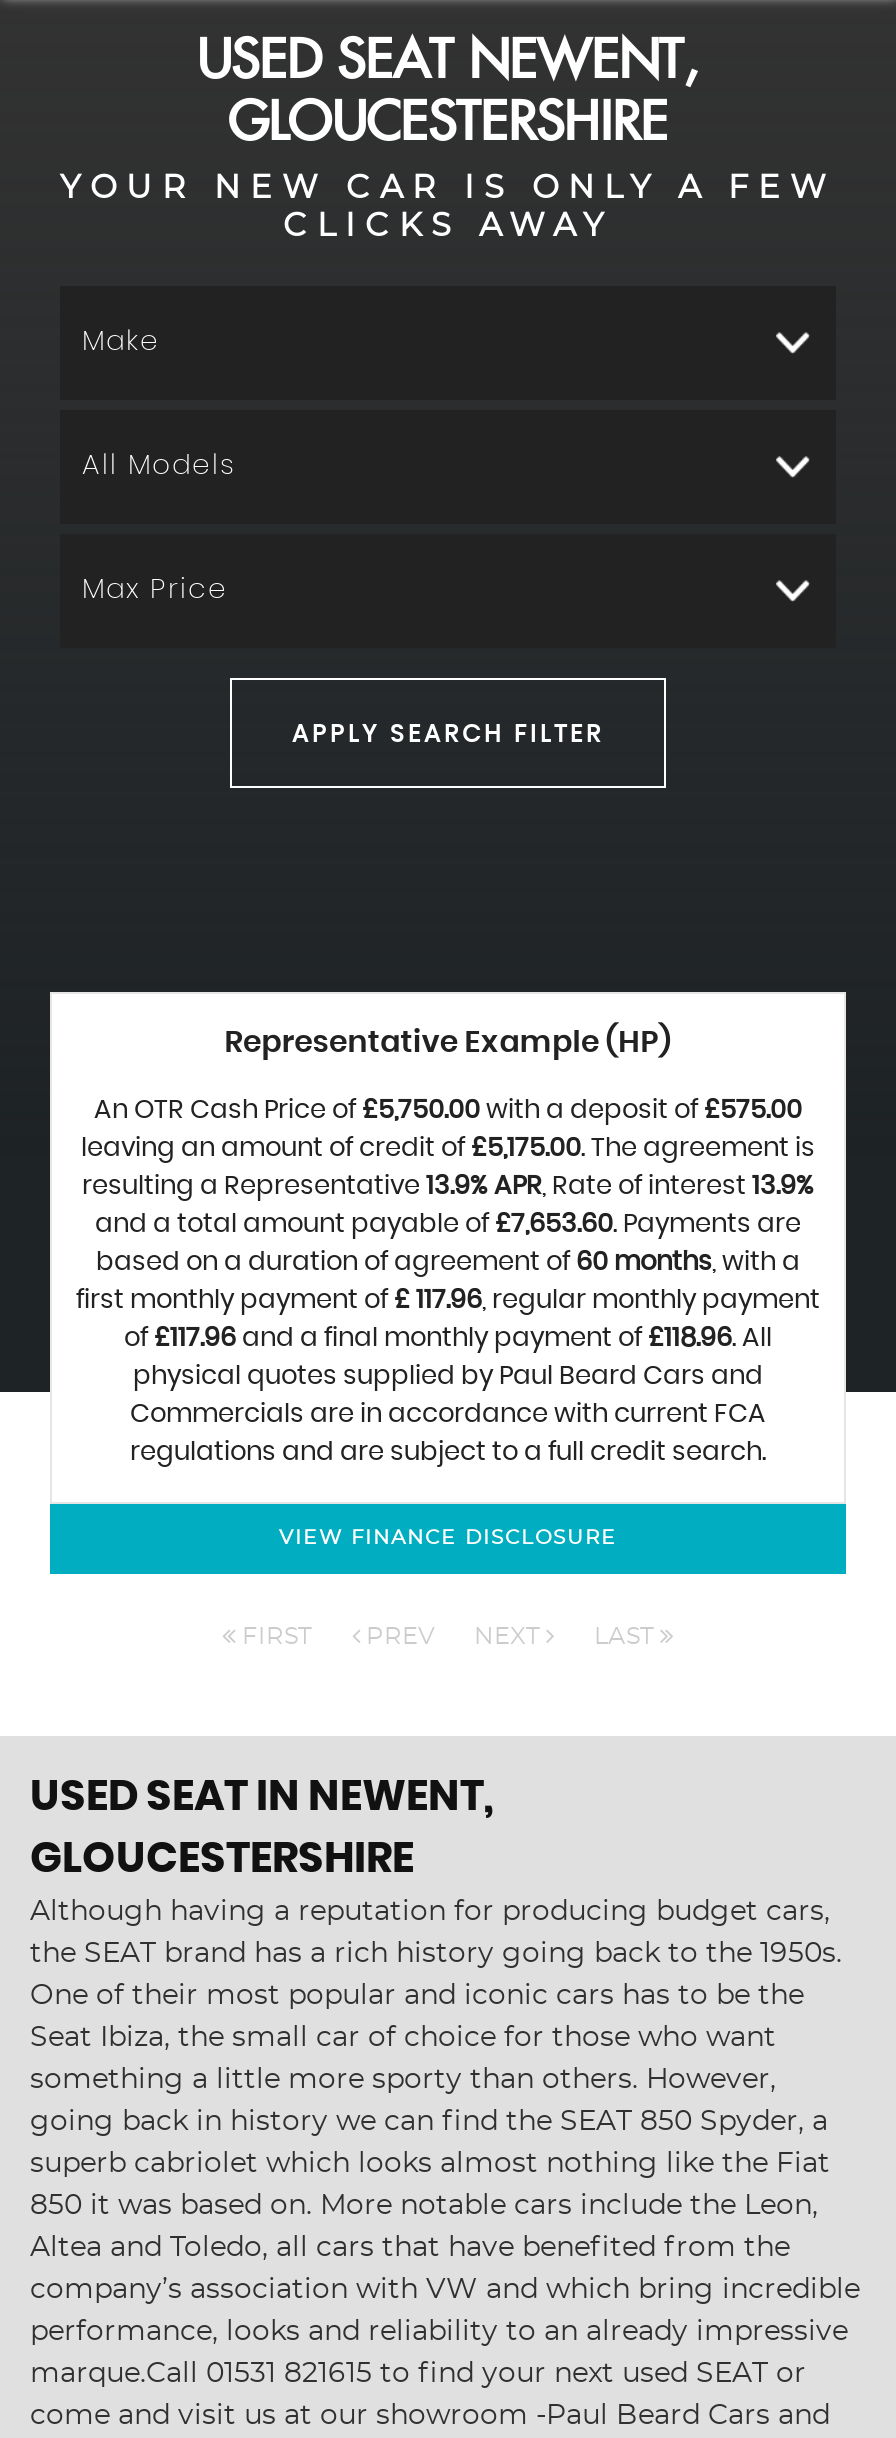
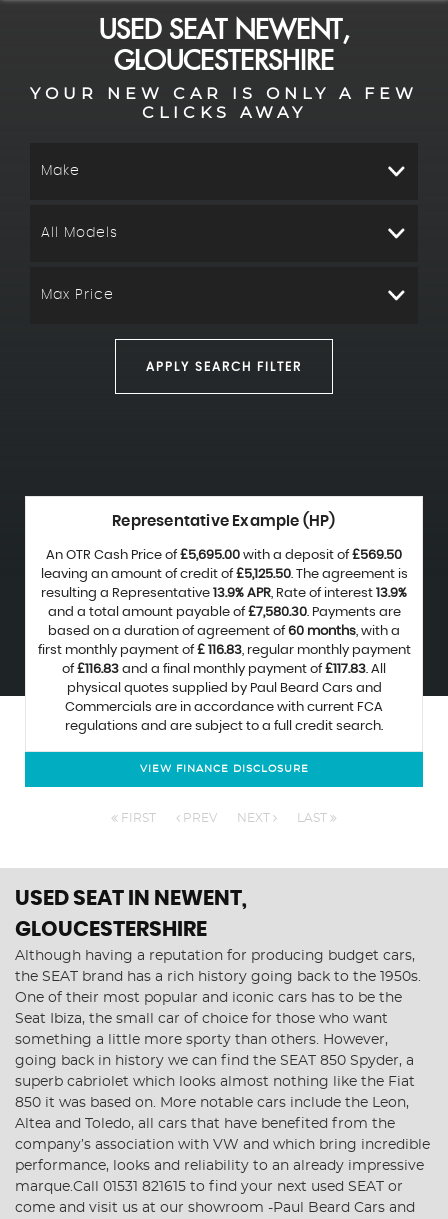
- An OTR Cash Price of £5,750.00 with a deposit of £575.00
+ An OTR Cash Price of £5,695.00 with a deposit of £569.50

- leaving an amount of credit of £5,175.00. The agreement is
+ leaving an amount of credit of £5,125.50. The agreement is

- and a total amount payable of £7,653.60. Payments are
+ and a total amount payable of £7,580.30. Payments are

- first monthly payment of £ 117.96, regular monthly payment
+ first monthly payment of £ 116.83, regular monthly payment

- of £117.96 and a final monthly payment of £118.96. All
+ of £116.83 and a final monthly payment of £117.83. All
